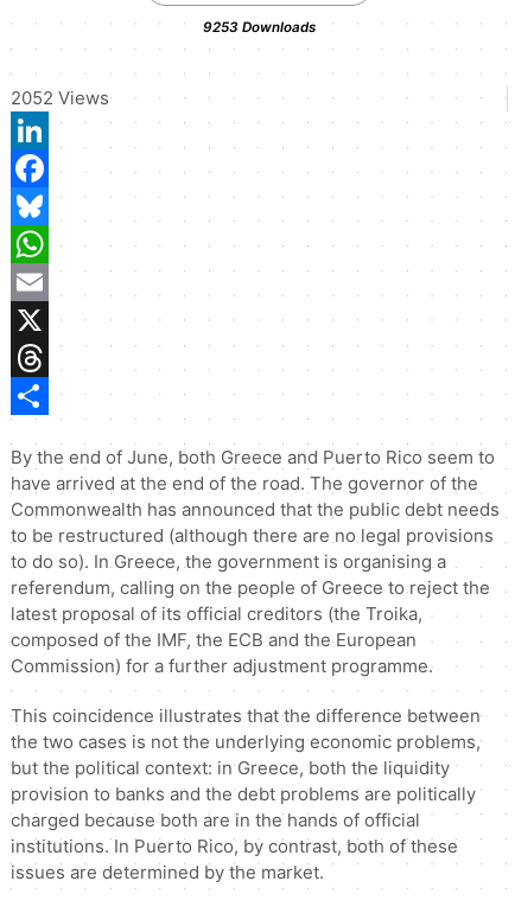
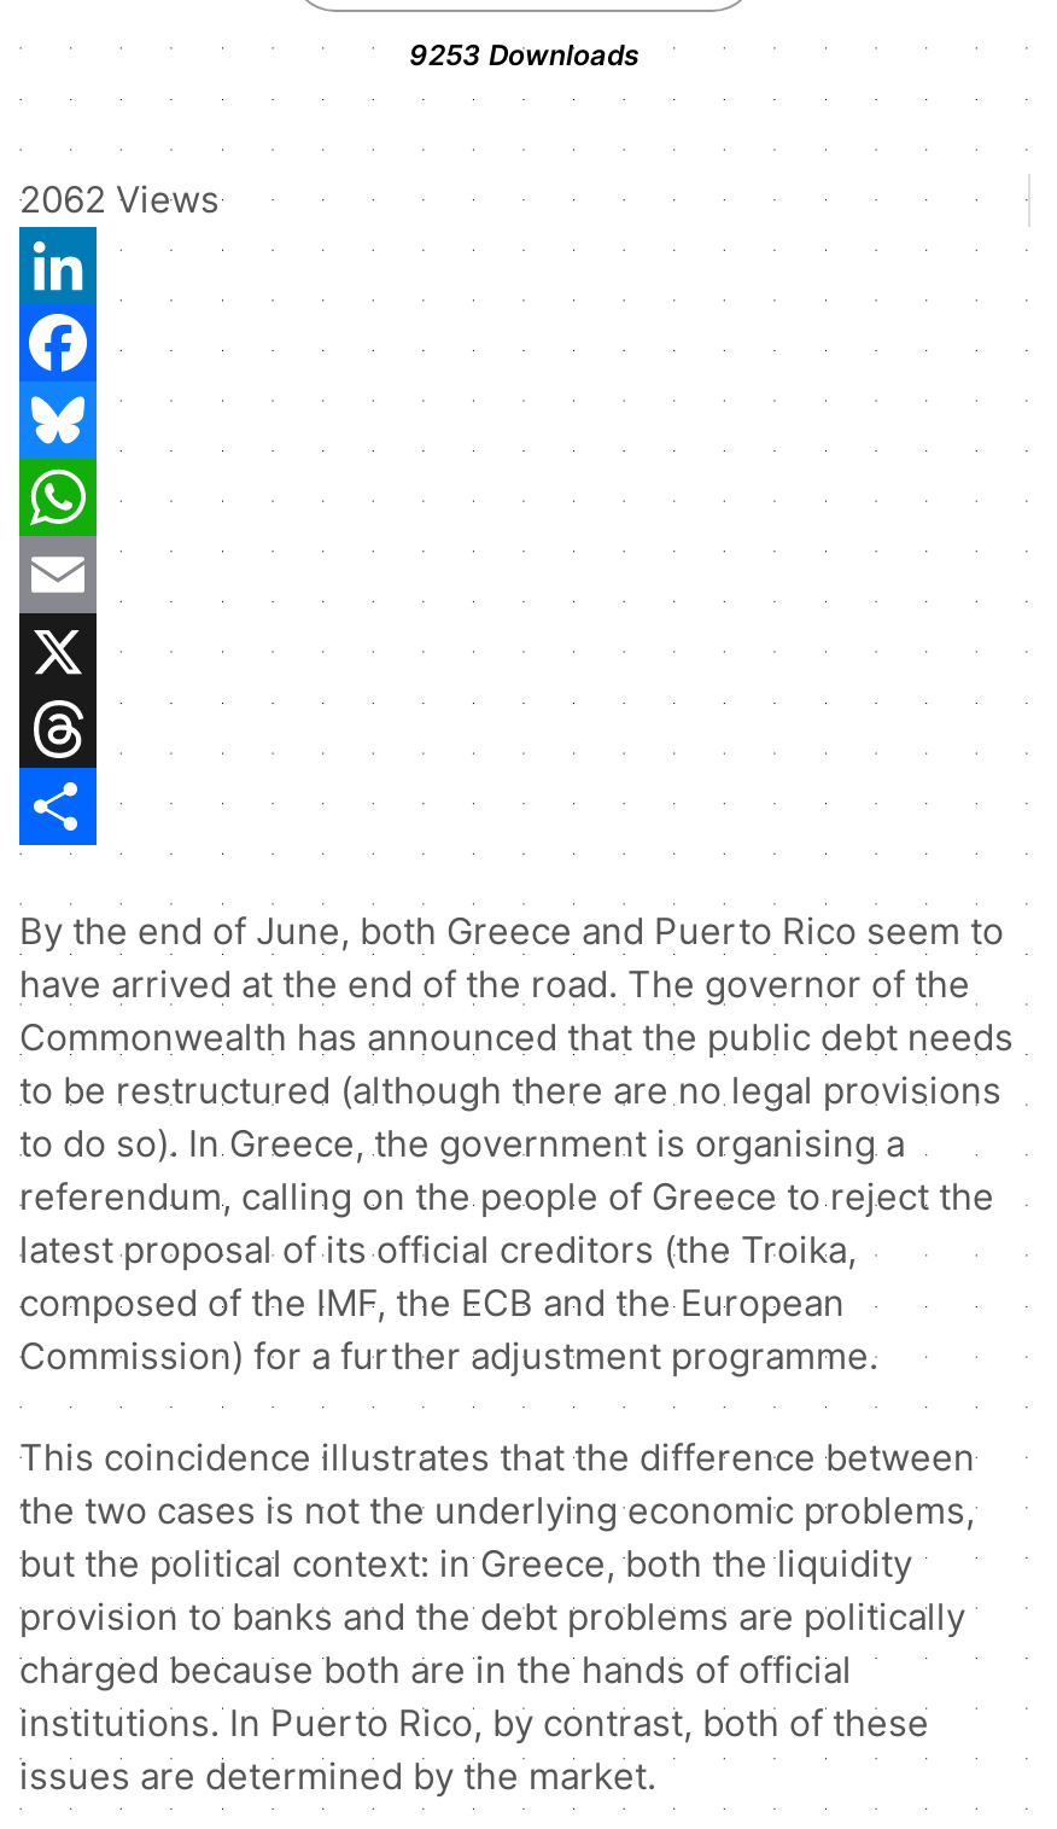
- 2052 Views
+ 2062 Views
